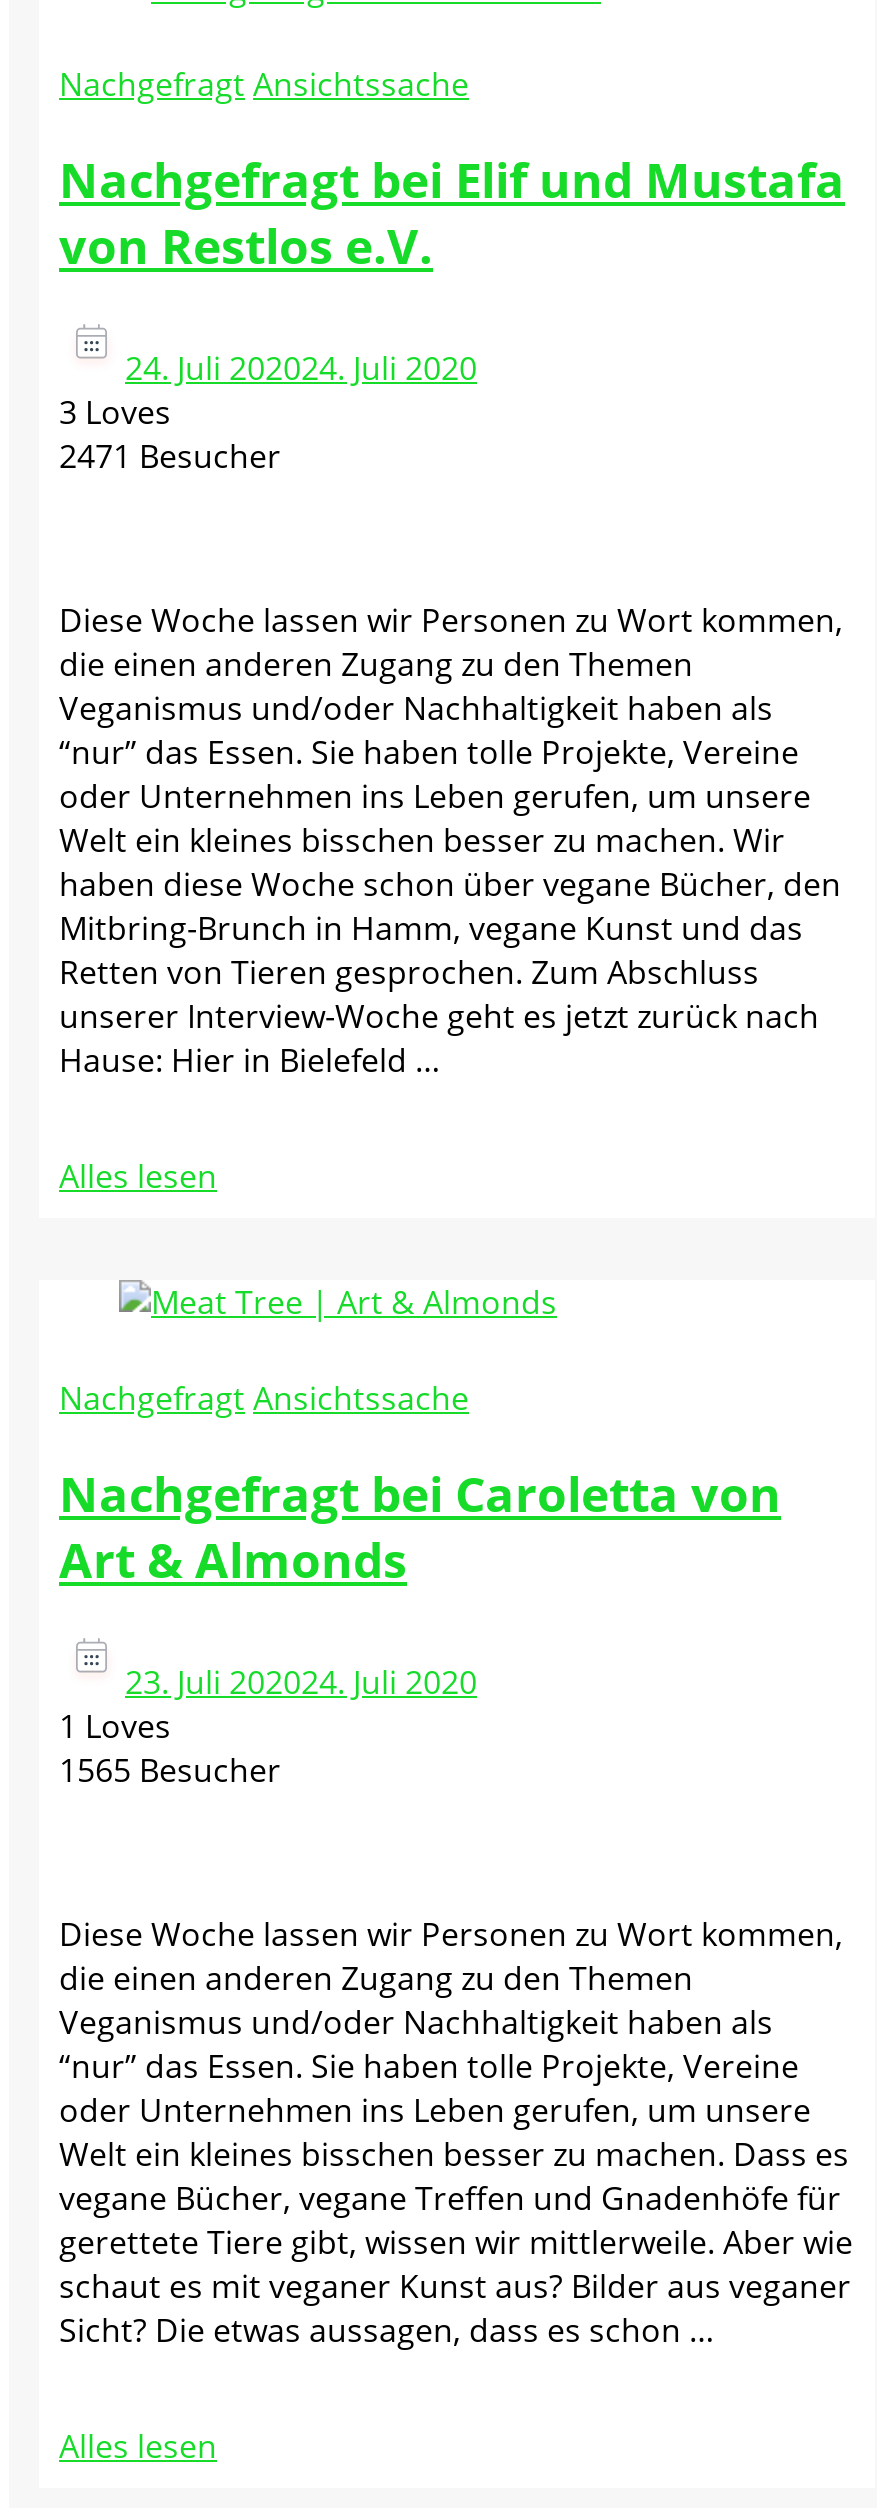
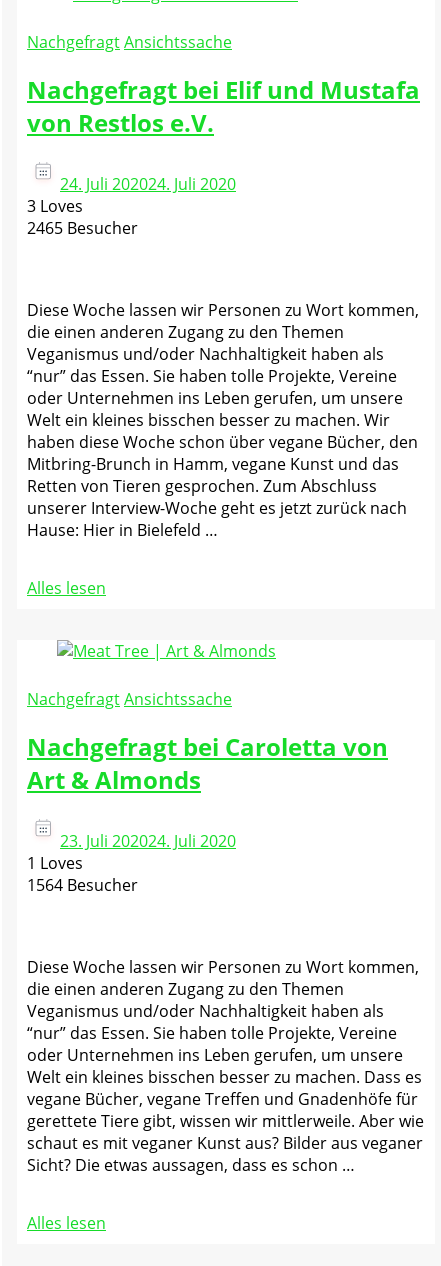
- 2471 Besucher
+ 2465 Besucher

- 1565 Besucher
+ 1564 Besucher
